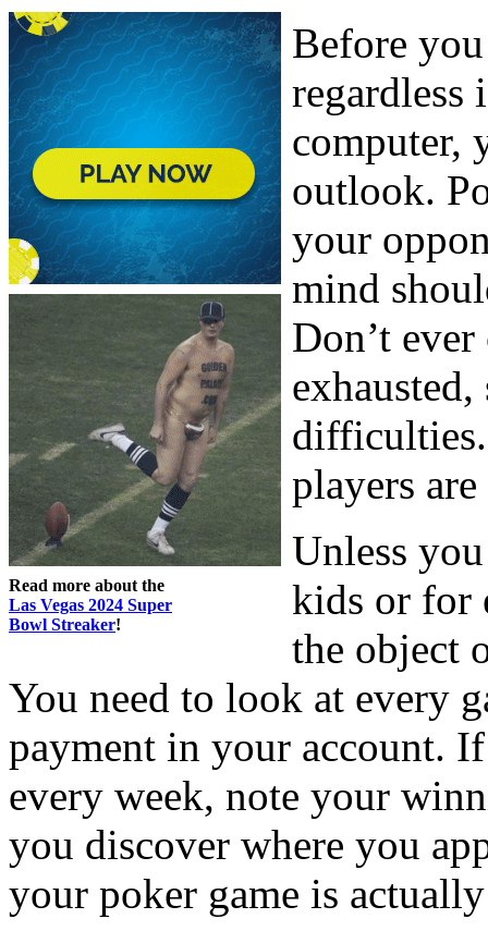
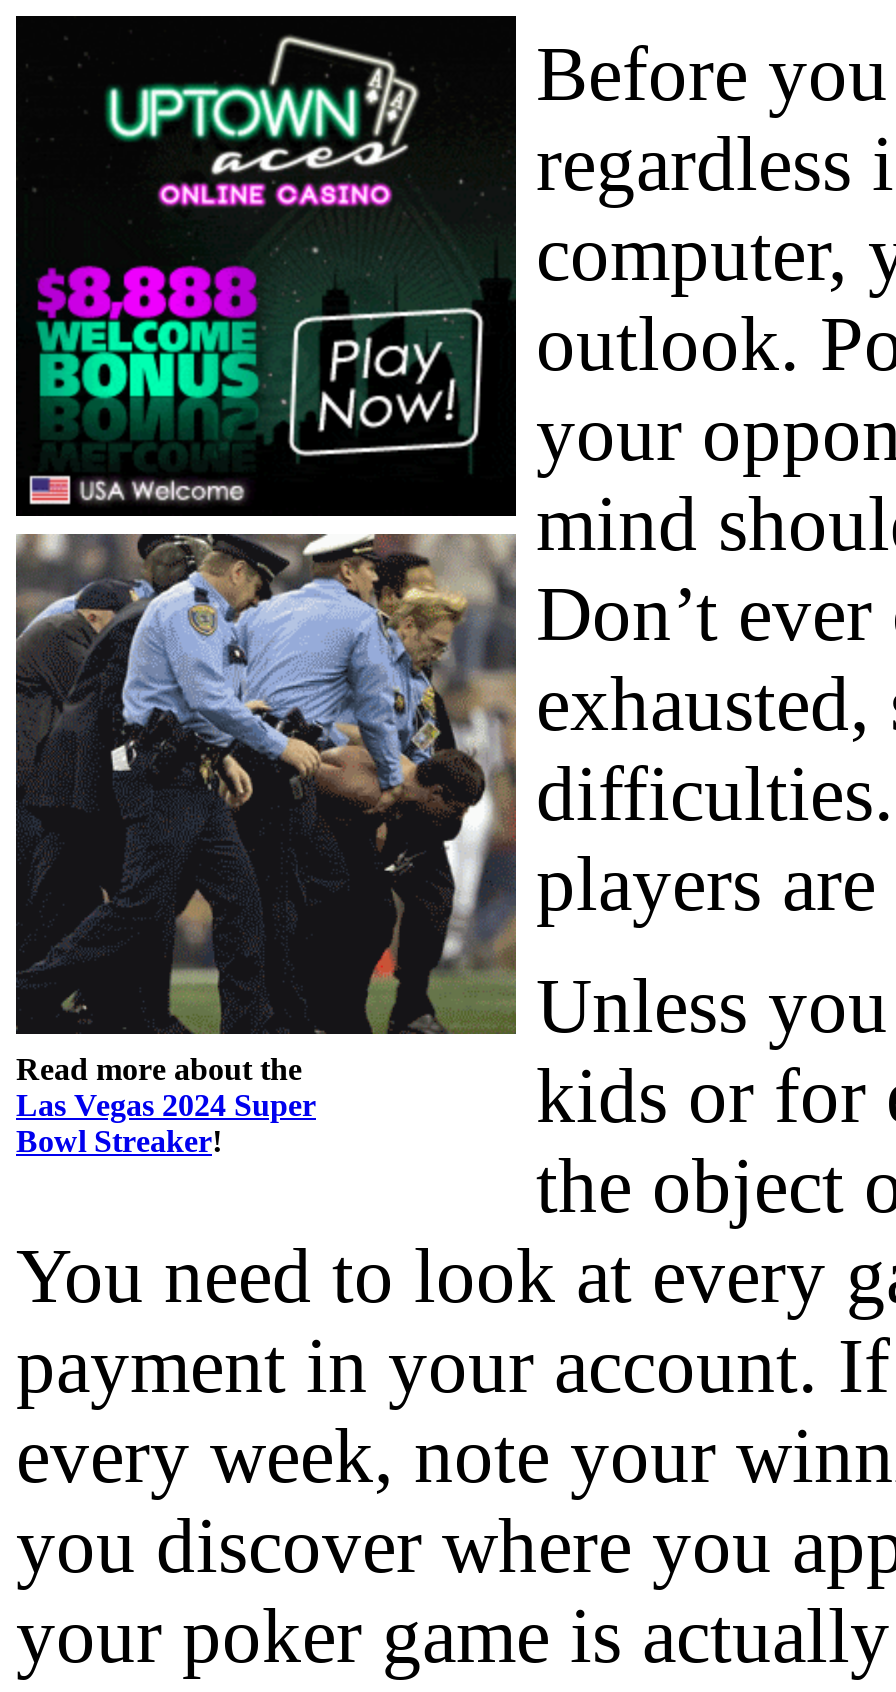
- [image]
+ [image]

- [image]
+ [image]
